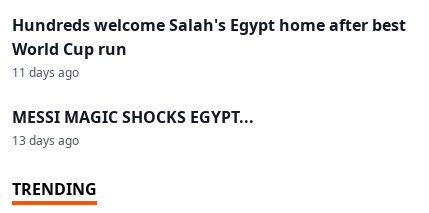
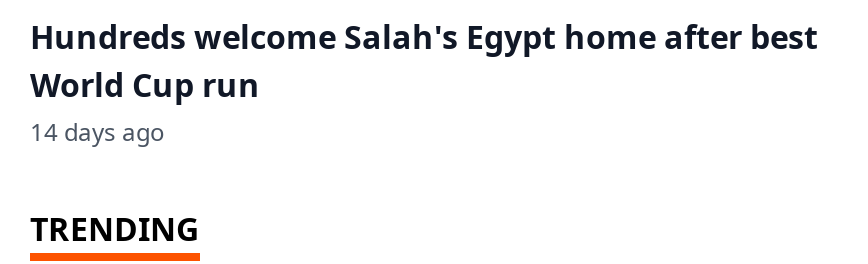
- 11 days ago
- MESSI MAGIC SHOCKS EGYPT...
- 13 days ago
+ 14 days ago
